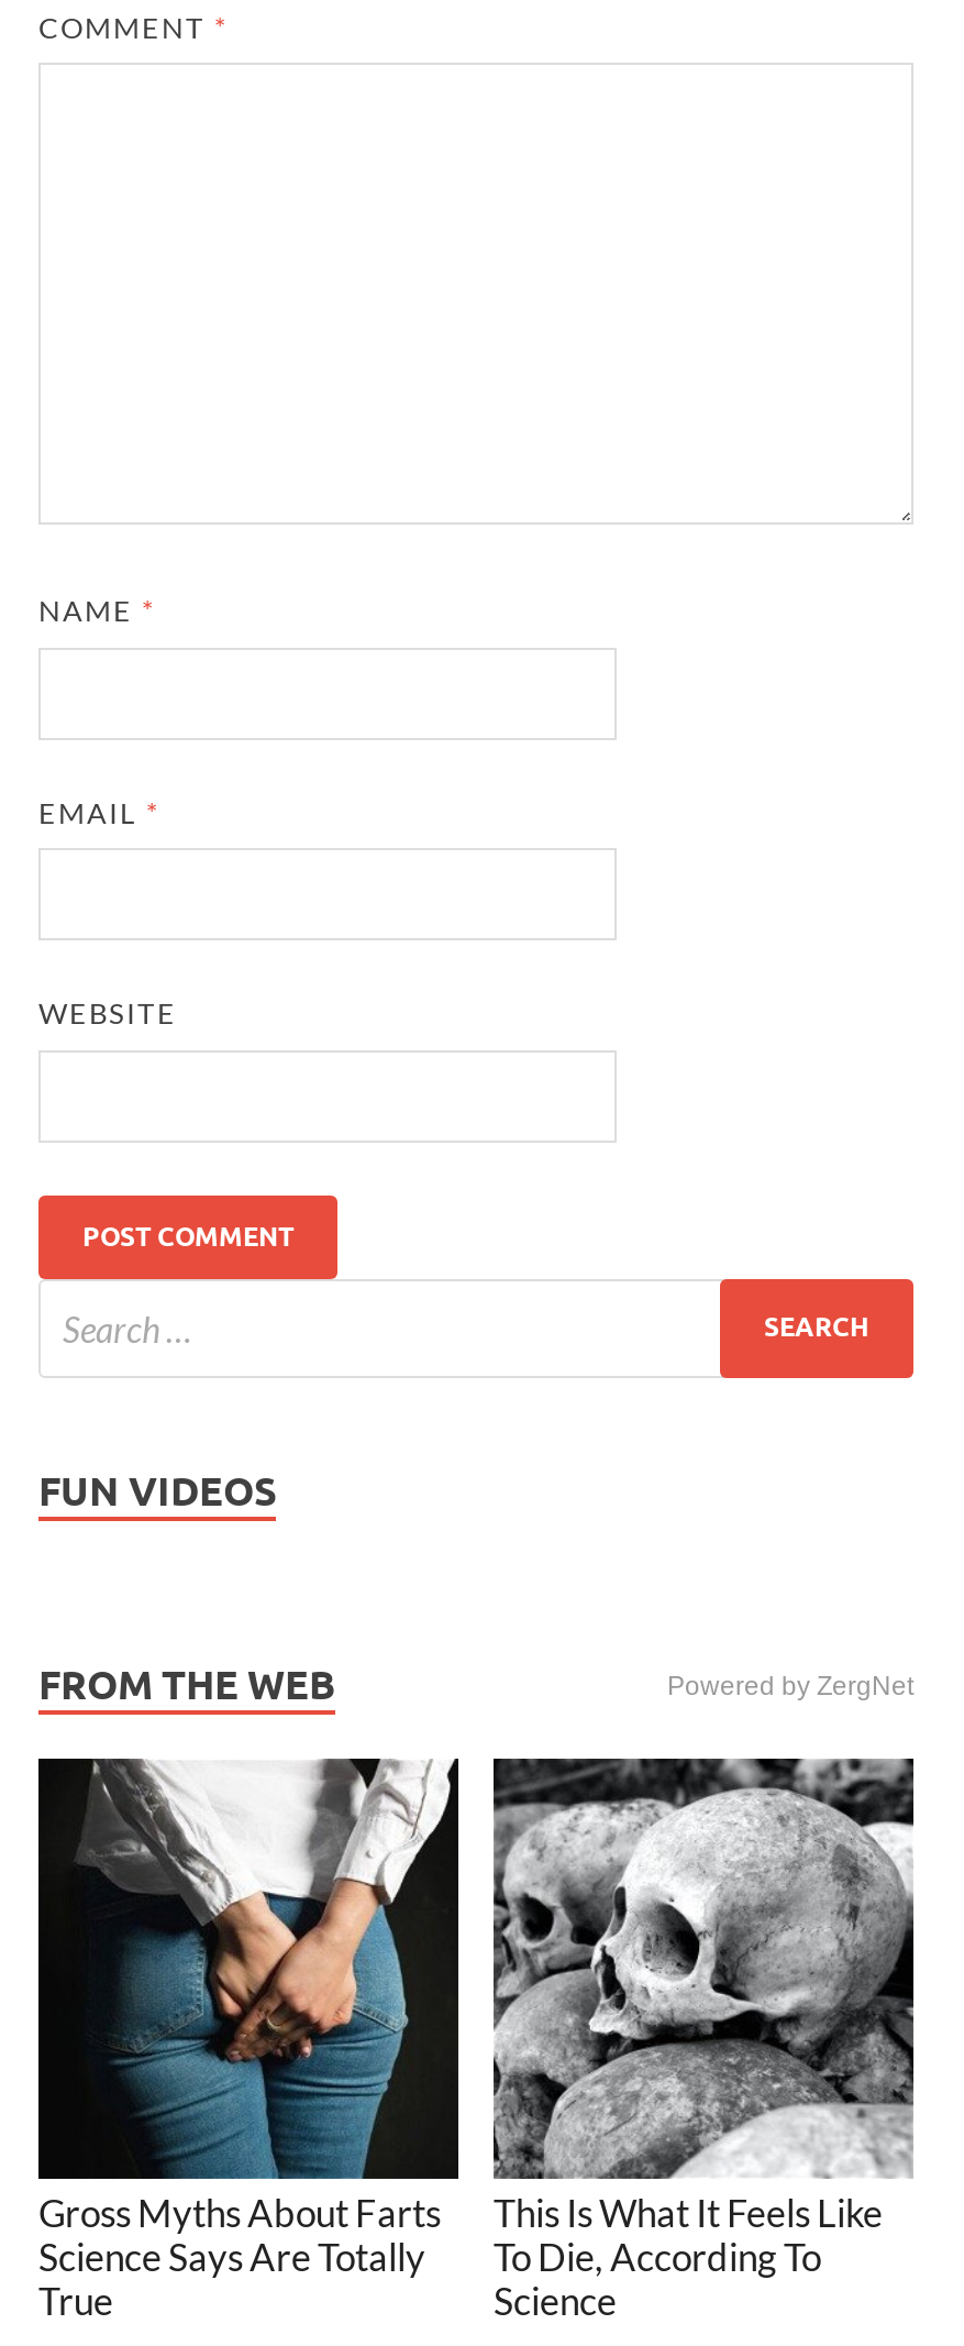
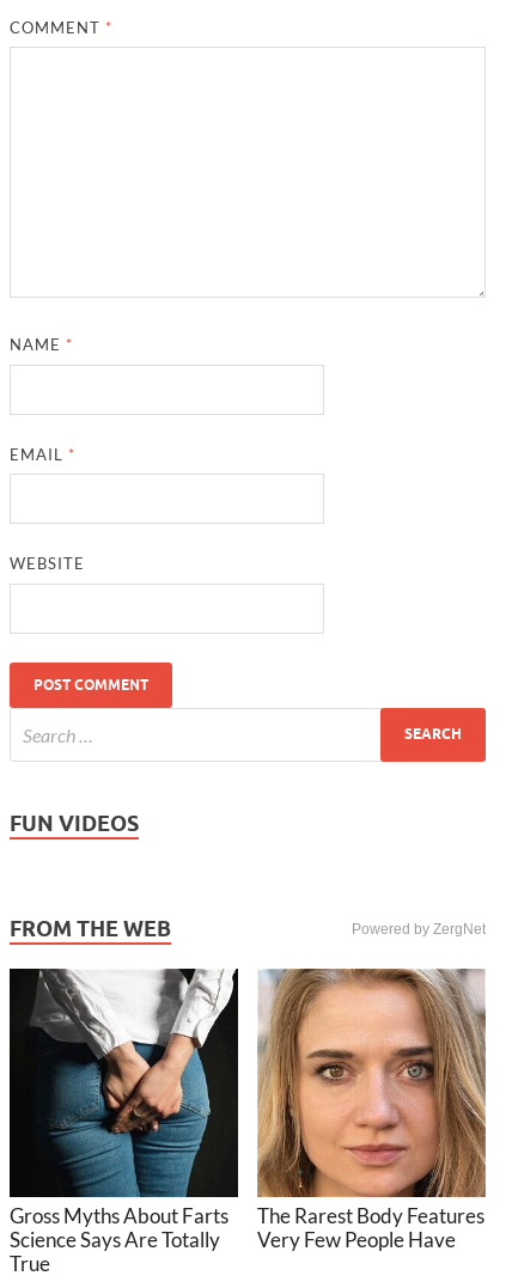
- [image]
- This Is What It Feels Like
- To Die, According To
- Science
+ [image]
+ The Rarest Body Features
+ Very Few People Have
